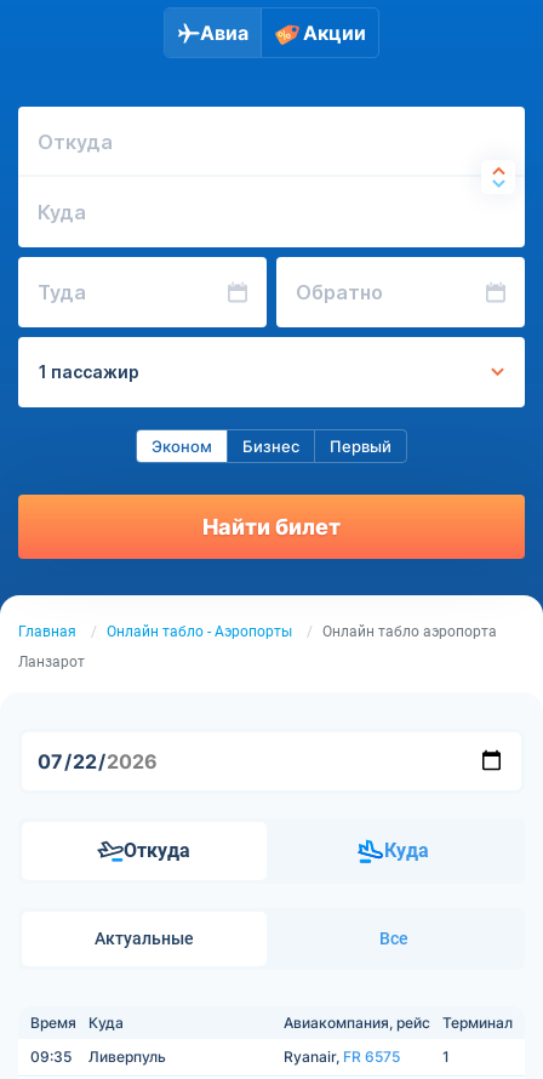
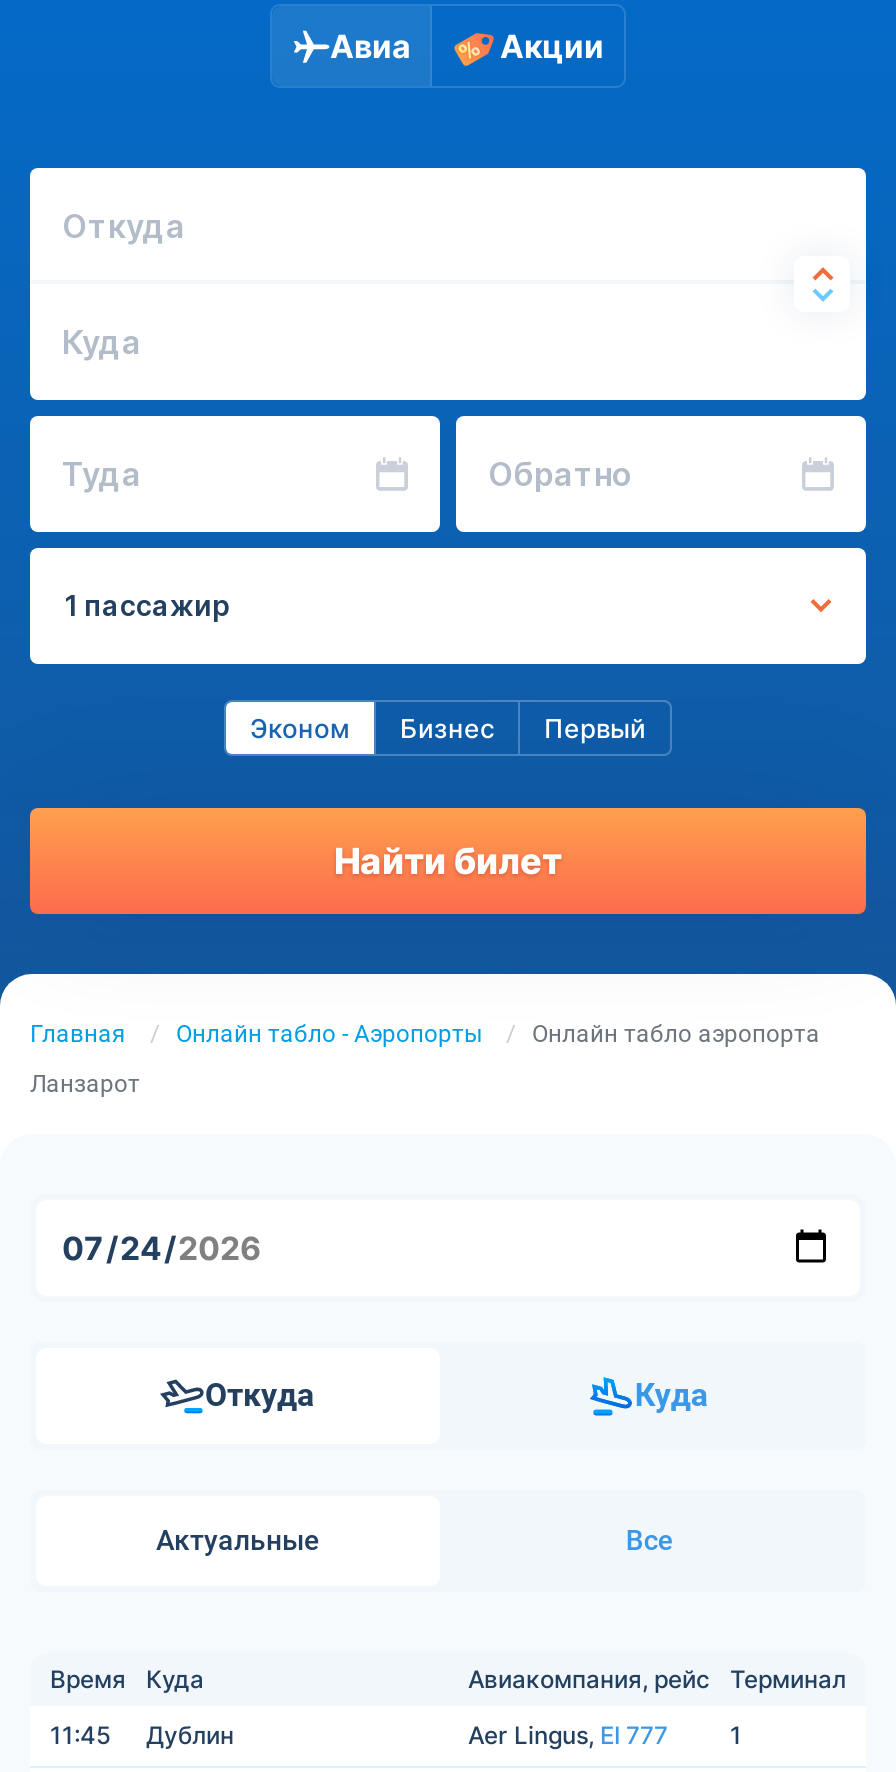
- 09:35
- Ливерпуль
- Ryanair, FR 6575
+ 11:45
+ Дублин
+ Aer Lingus, EI 777
